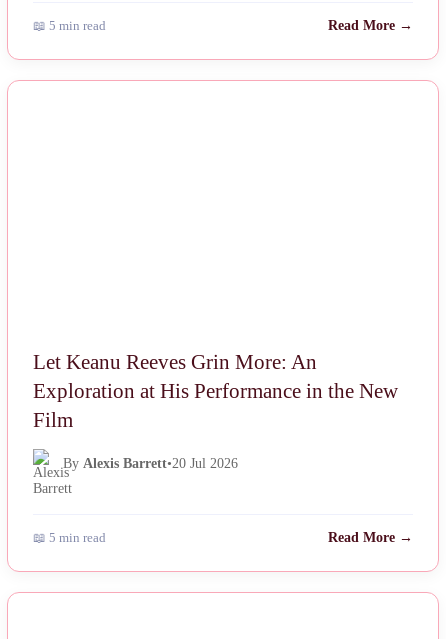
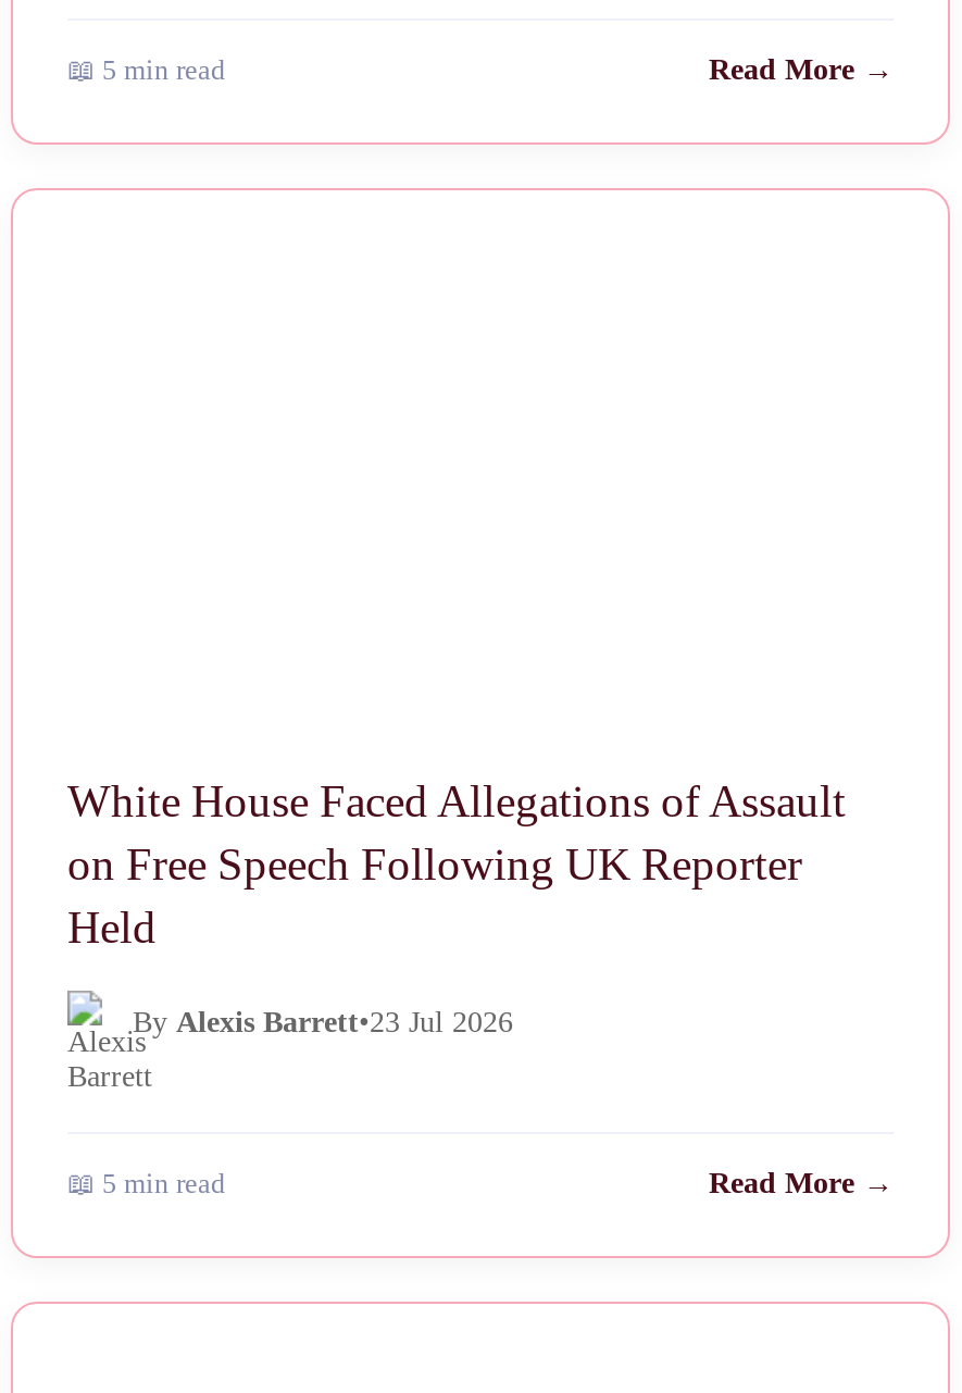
- Let Keanu Reeves Grin More: An
- Exploration at His Performance in the New
- Film
+ White House Faced Allegations of Assault
+ on Free Speech Following UK Reporter
+ Held

- By Alexis Barrett•20 Jul 2026
+ By Alexis Barrett•23 Jul 2026
